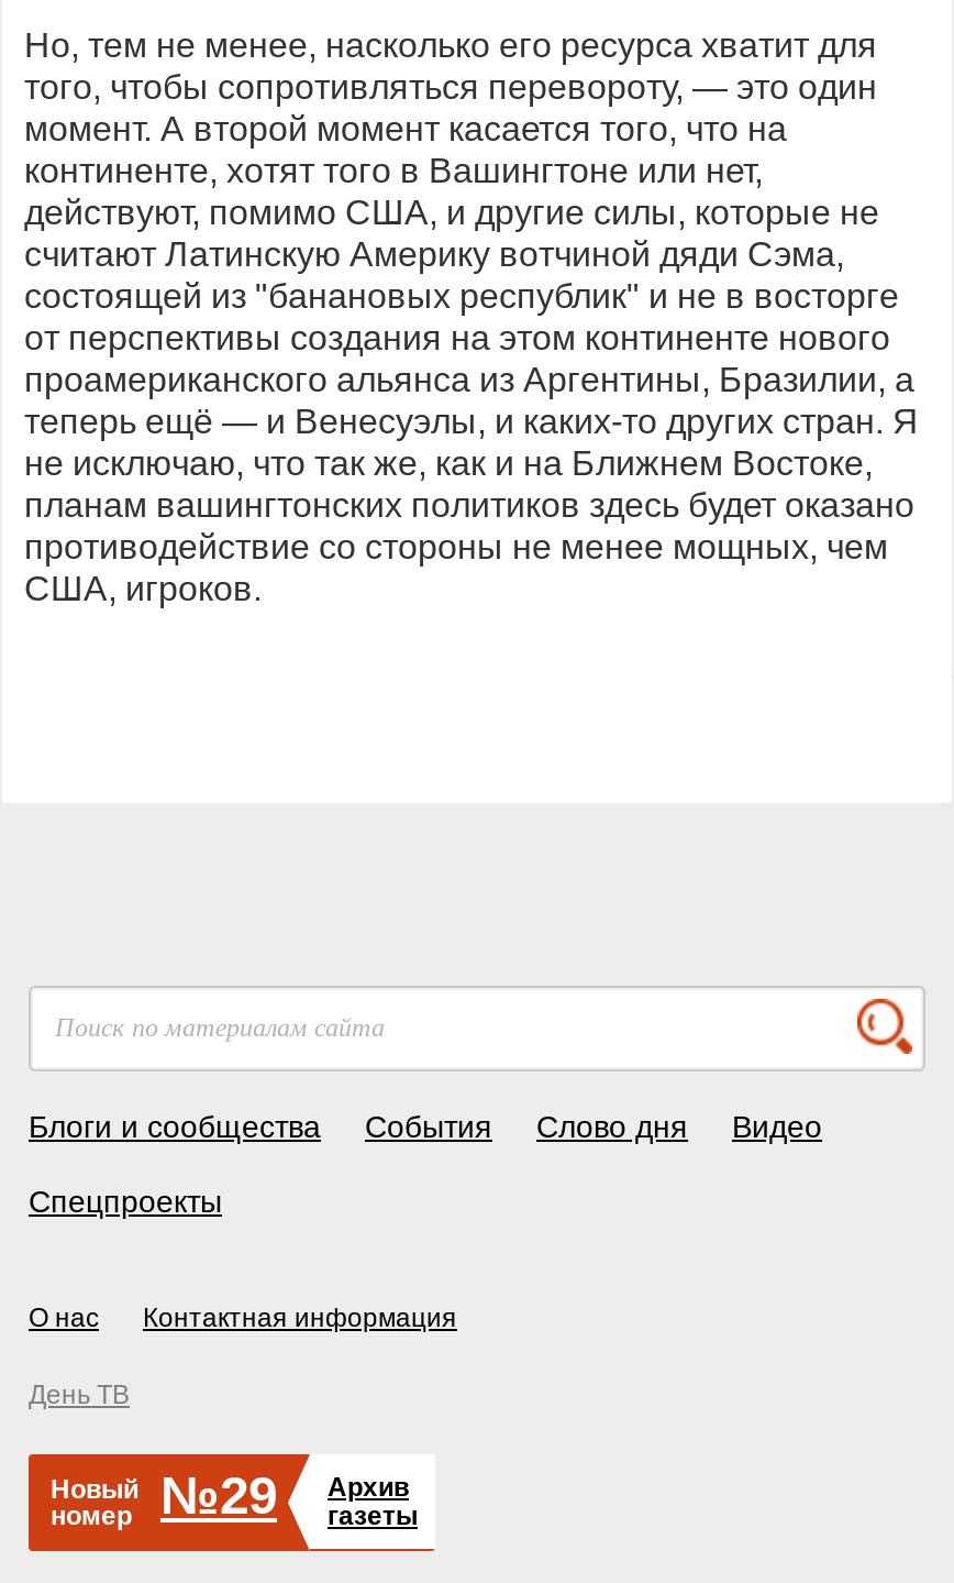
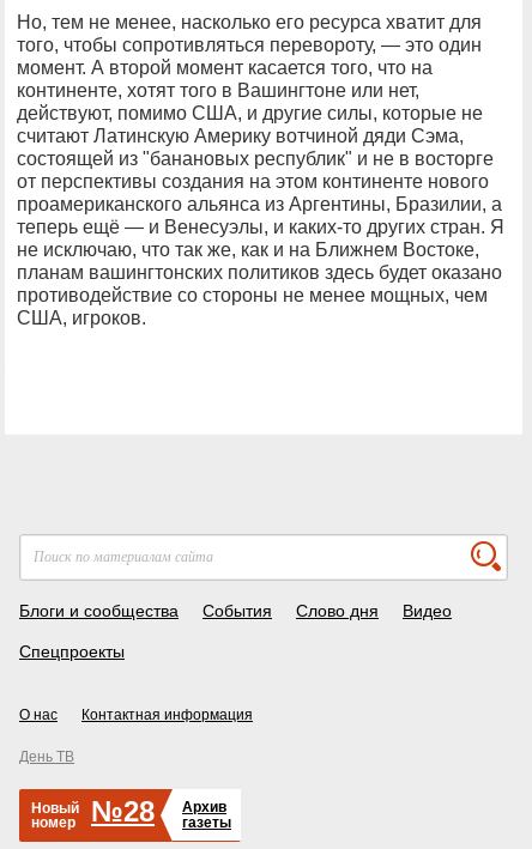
- Новый номер №29 Архив газеты
+ Новый номер №28 Архив газеты
